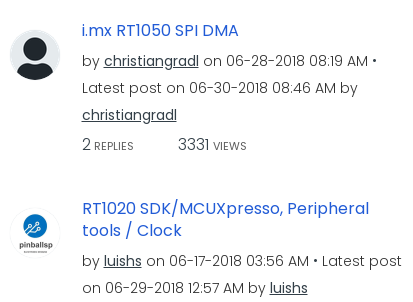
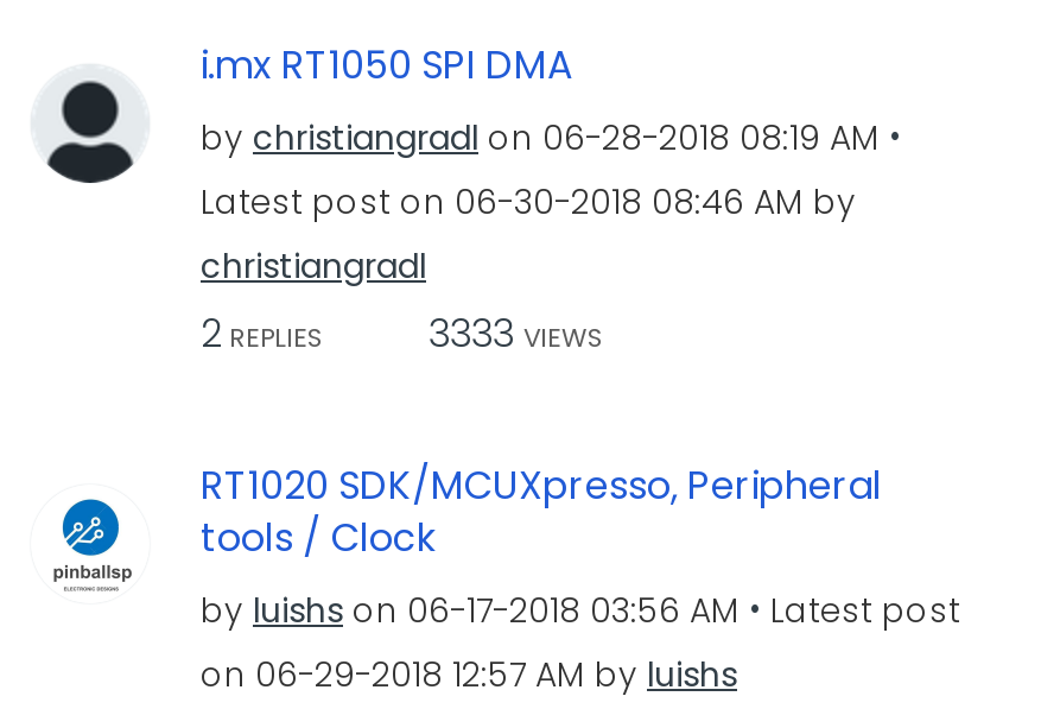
- 2 REPLIES 3331 VIEWS
+ 2 REPLIES 3333 VIEWS
